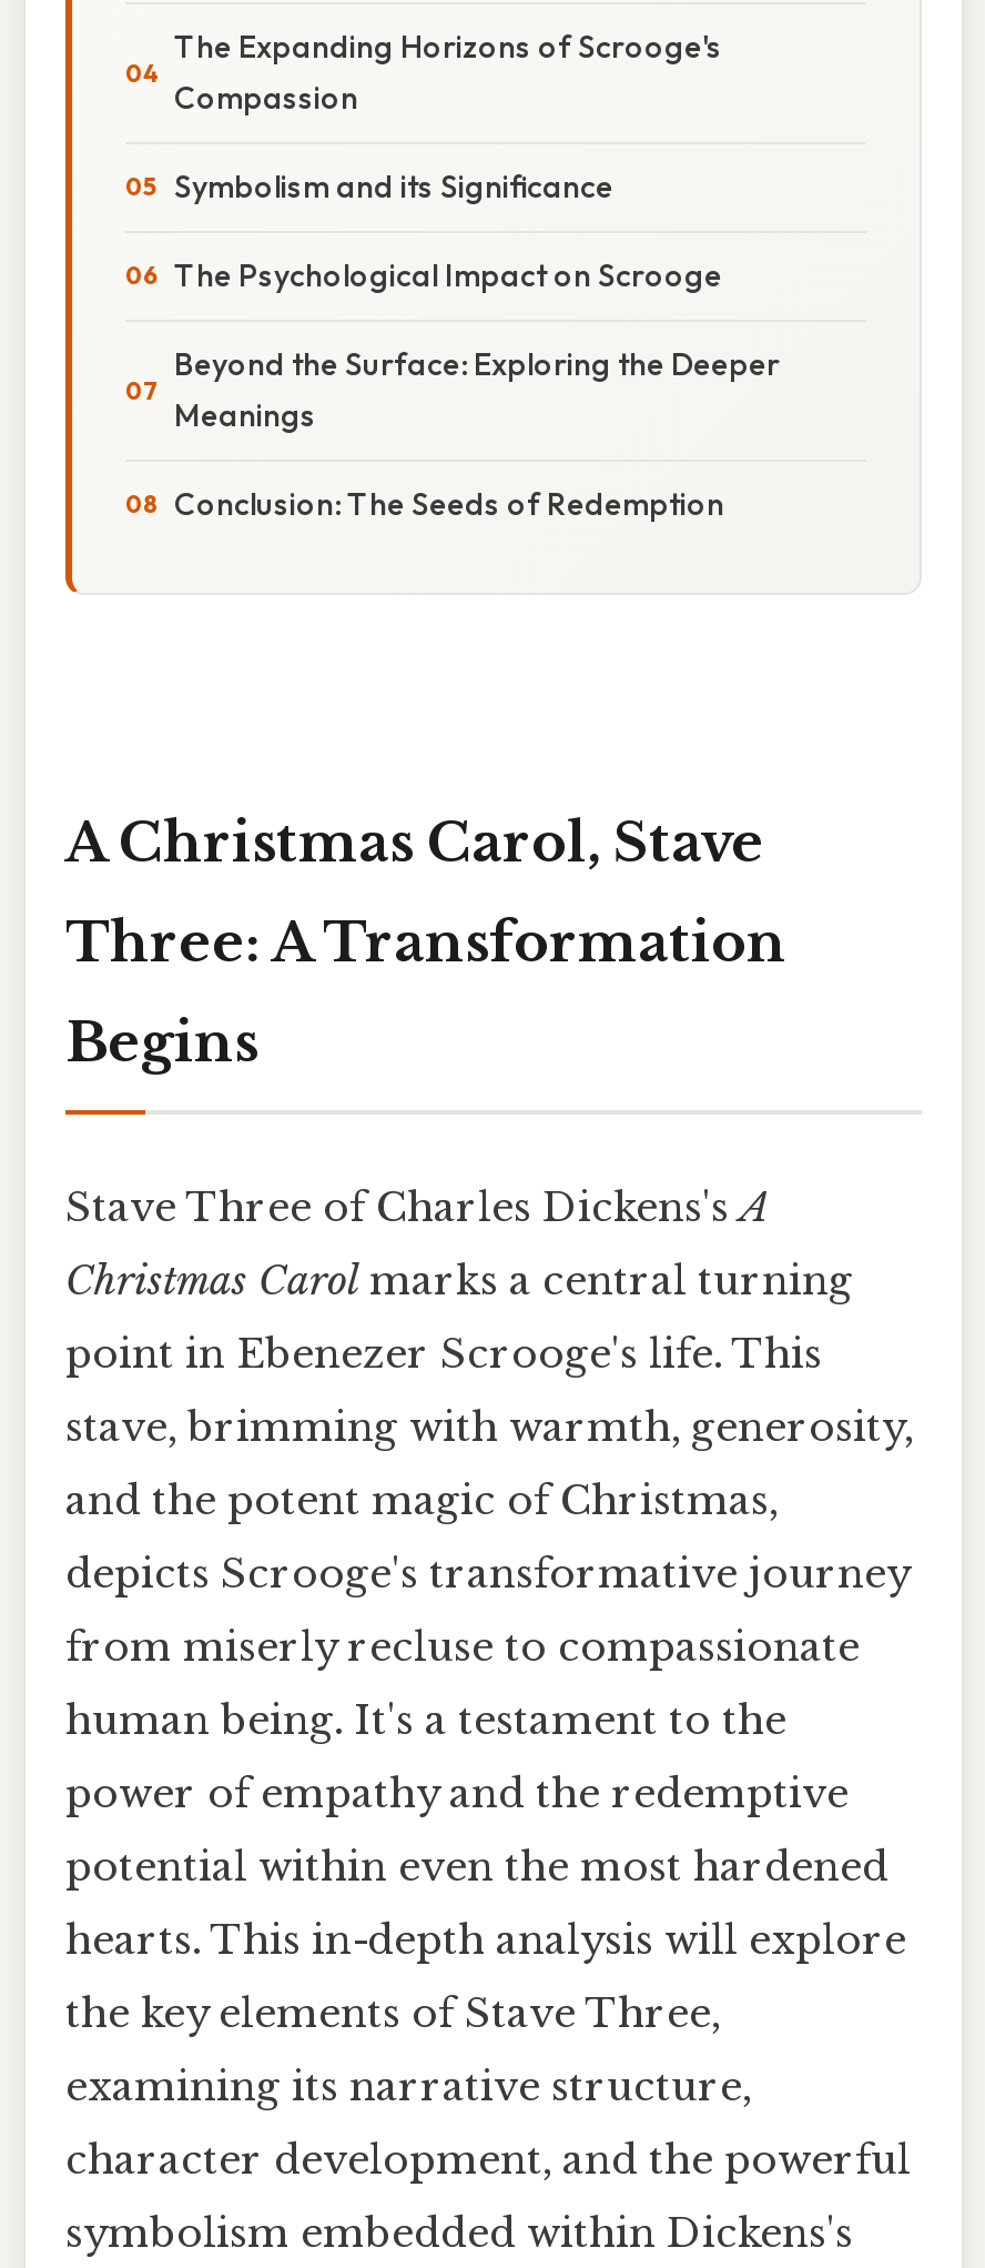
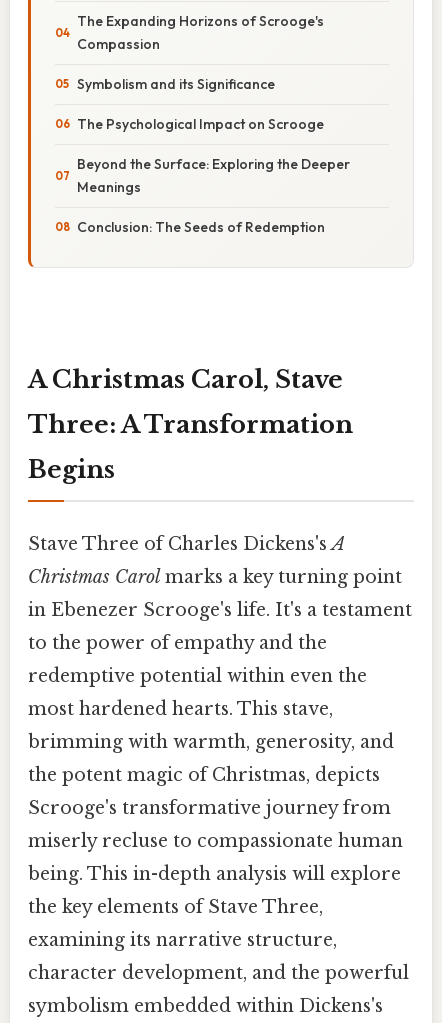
- Christmas Carol marks a central turning
+ Christmas Carol marks a key turning point

- point in Ebenezer Scrooge's life. This
+ in Ebenezer Scrooge's life. It's a testament

- stave, brimming with warmth, generosity,
+ to the power of empathy and the

- and the potent magic of Christmas,
+ redemptive potential within even the

- depicts Scrooge's transformative journey
+ most hardened hearts. This stave,

- from miserly recluse to compassionate
+ brimming with warmth, generosity, and

- human being. It's a testament to the
+ the potent magic of Christmas, depicts

- power of empathy and the redemptive
+ Scrooge's transformative journey from

- potential within even the most hardened
+ miserly recluse to compassionate human

- hearts. This in-depth analysis will explore
+ being. This in-depth analysis will explore
